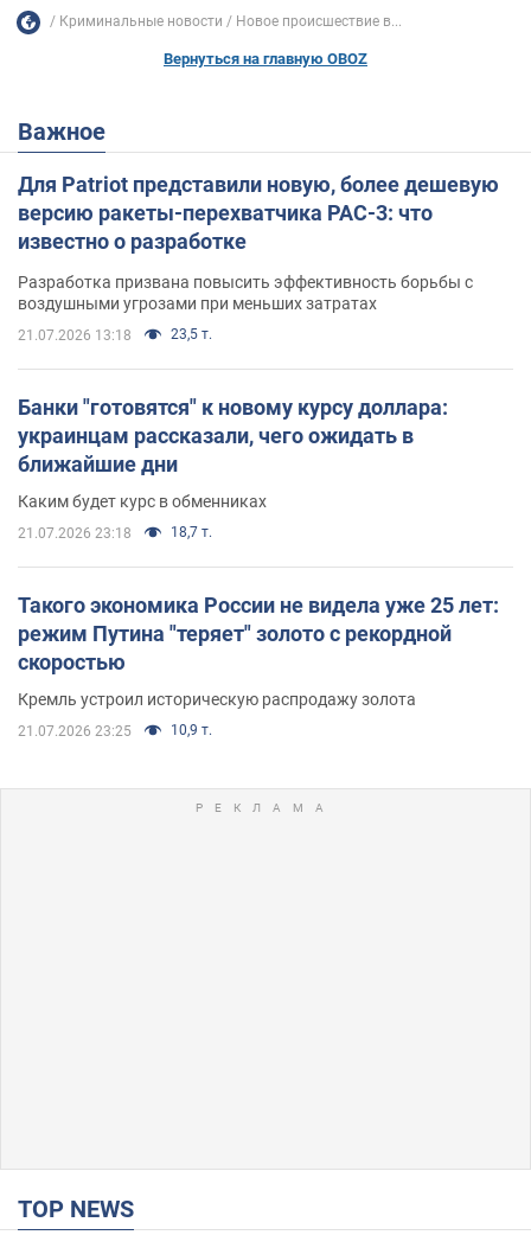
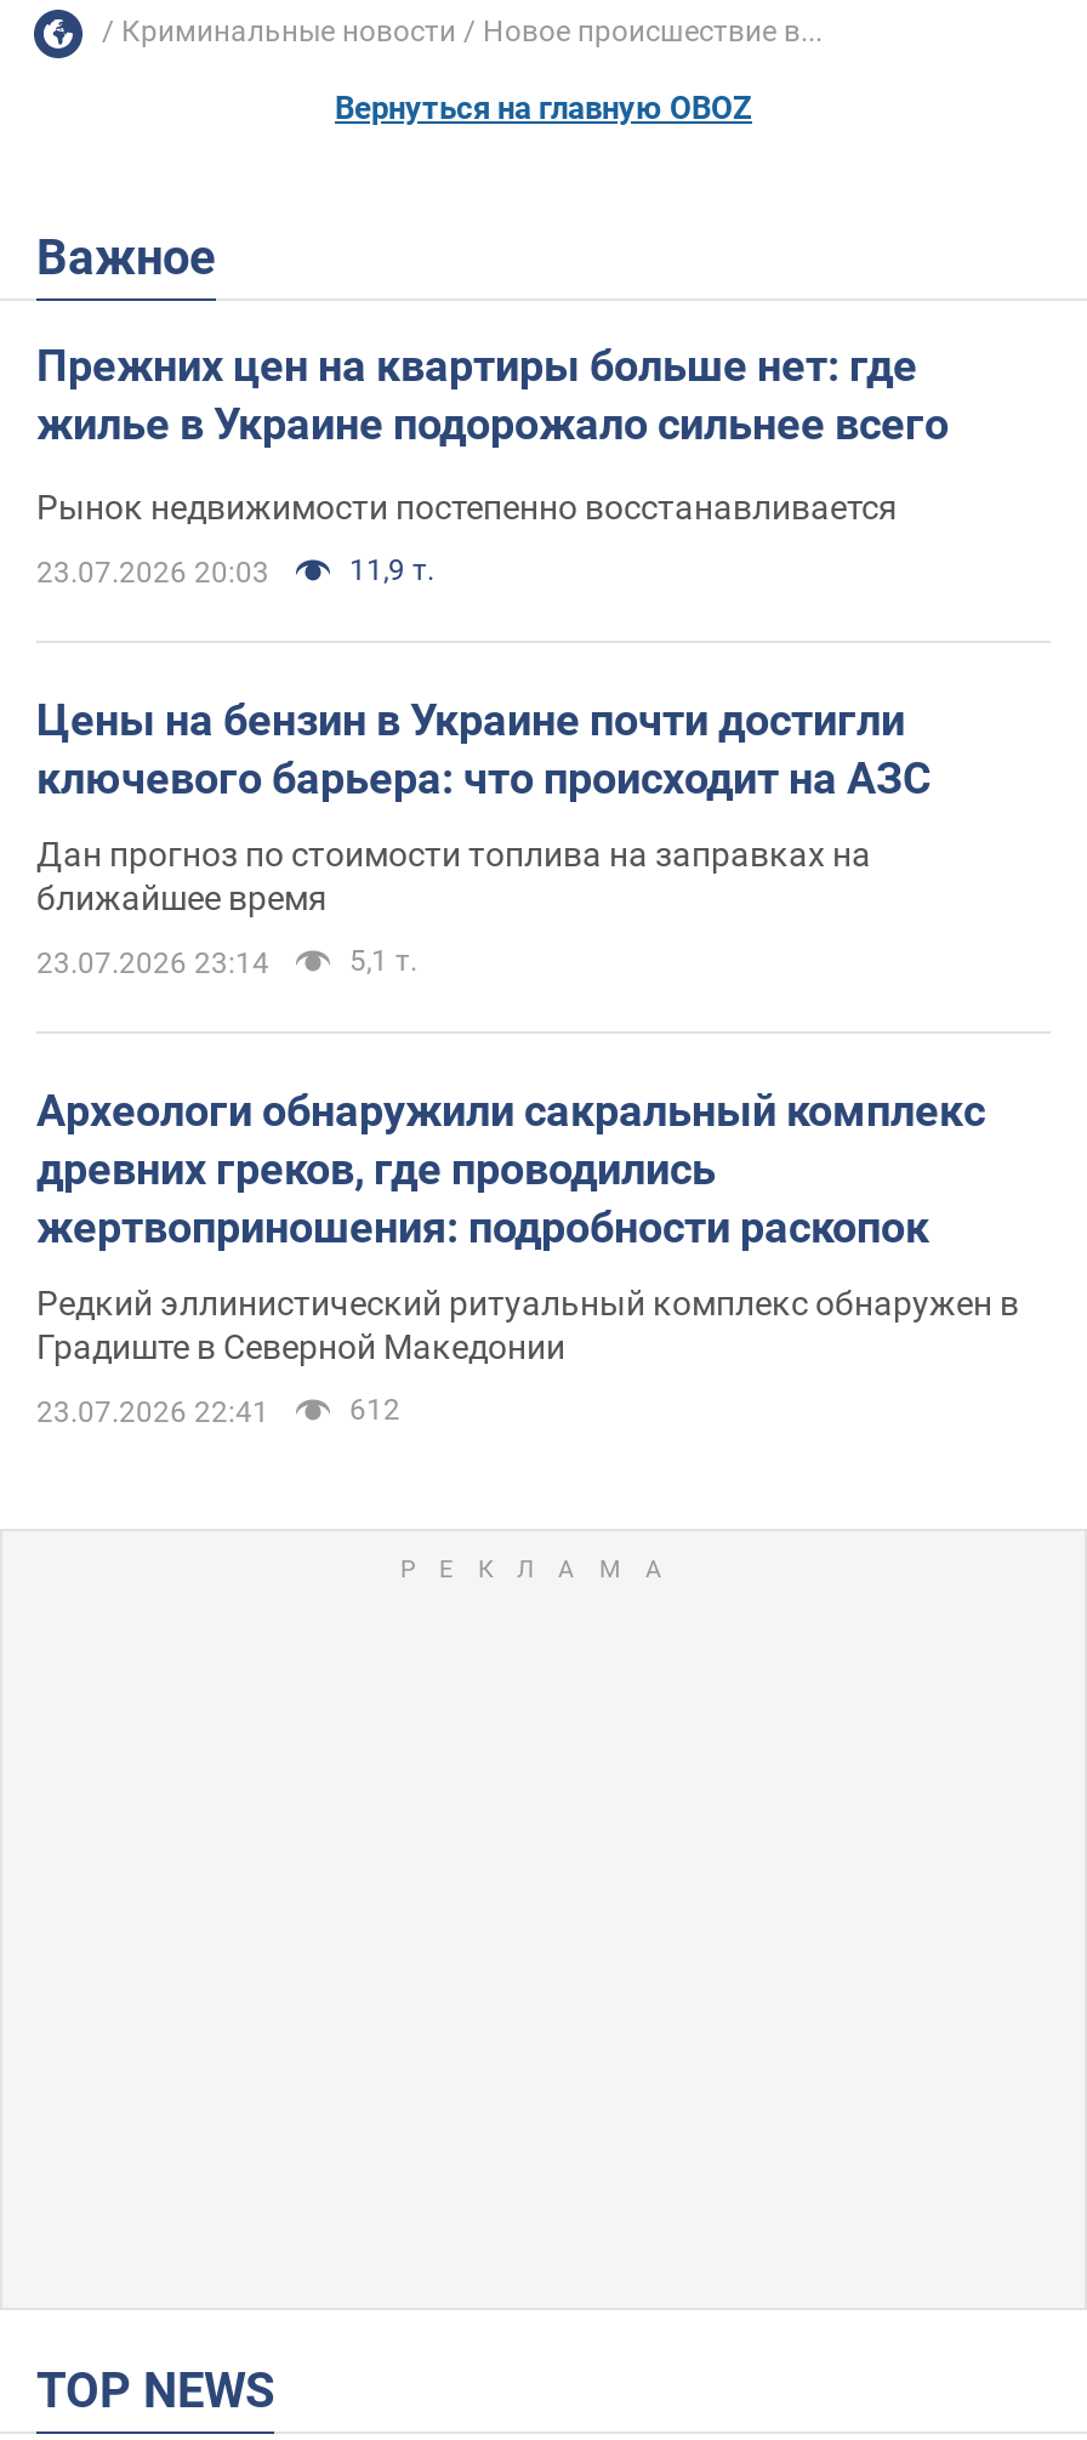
- Для Patriot представили новую, более дешевую
- версию ракеты-перехватчика PAC-3: что
- известно о разработке
+ Прежних цен на квартиры больше нет: где
+ жилье в Украине подорожало сильнее всего

- Разработка призвана повысить эффективность борьбы с
- воздушными угрозами при меньших затратах
+ Рынок недвижимости постепенно восстанавливается

- 21.07.2026 13:18
- 23,5 т.
+ 23.07.2026 20:03
+ 11,9 т.

- Банки "готовятся" к новому курсу доллара:
- украинцам рассказали, чего ожидать в
- ближайшие дни
+ Цены на бензин в Украине почти достигли
+ ключевого барьера: что происходит на АЗС

- Каким будет курс в обменниках
+ Дан прогноз по стоимости топлива на заправках на
+ ближайшее время

- 21.07.2026 23:18
- 18,7 т.
+ 23.07.2026 23:14
+ 5,1 т.

- Такого экономика России не видела уже 25 лет:
- режим Путина "теряет" золото с рекордной
- скоростью
+ Археологи обнаружили сакральный комплекс
+ древних греков, где проводились
+ жертвоприношения: подробности раскопок

- Кремль устроил историческую распродажу золота
+ Редкий эллинистический ритуальный комплекс обнаружен в
+ Градиште в Северной Македонии

- 21.07.2026 23:25
- 10,9 т.
+ 23.07.2026 22:41
+ 612
